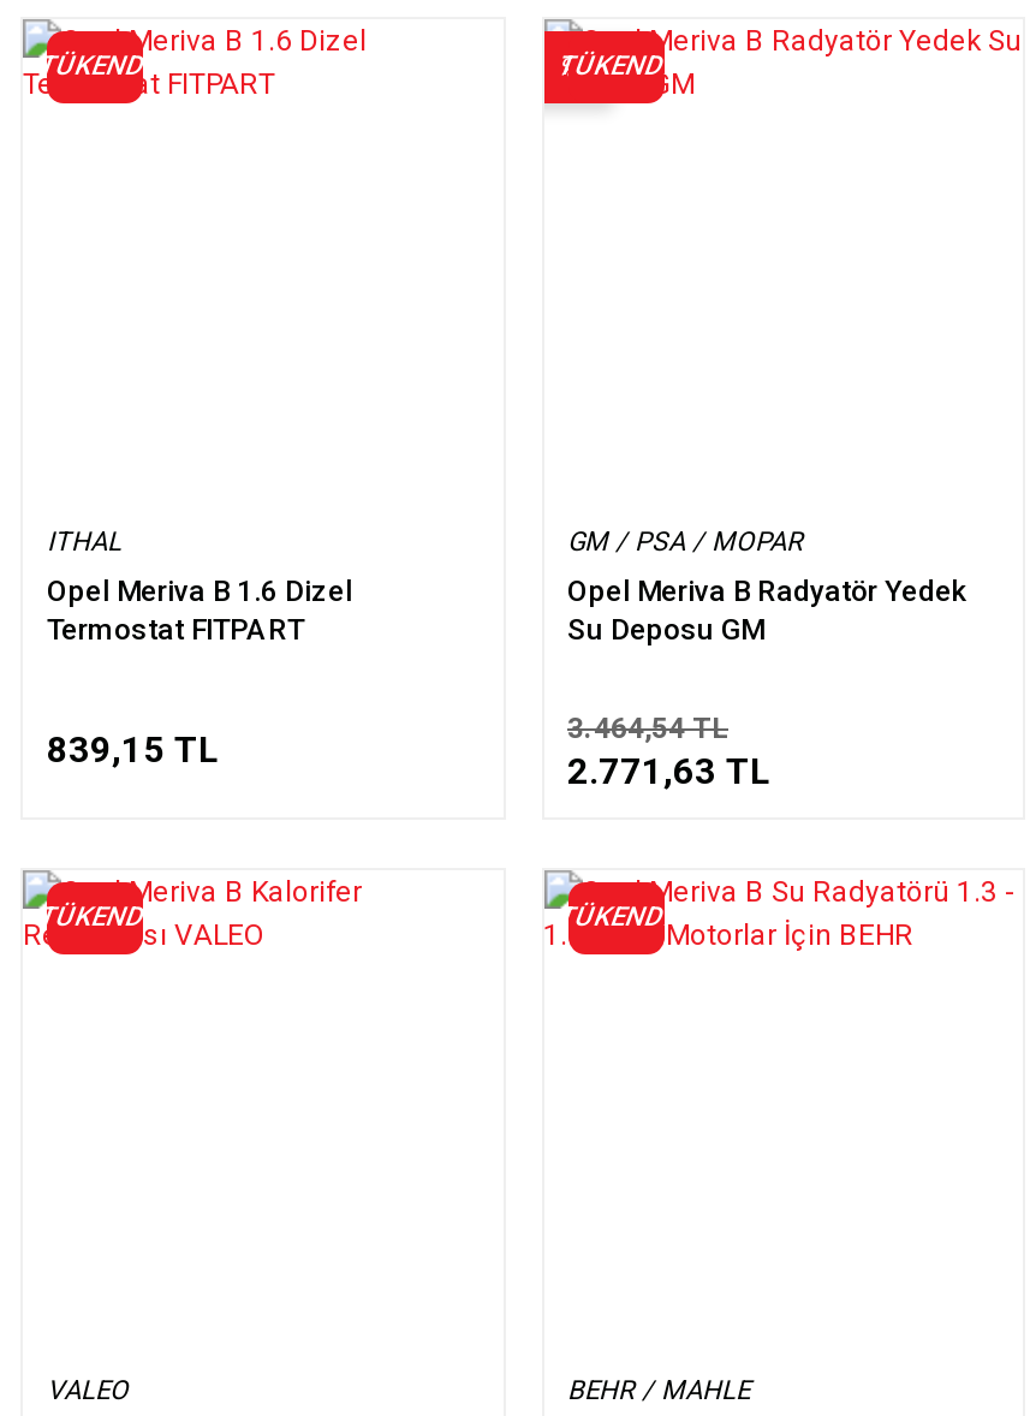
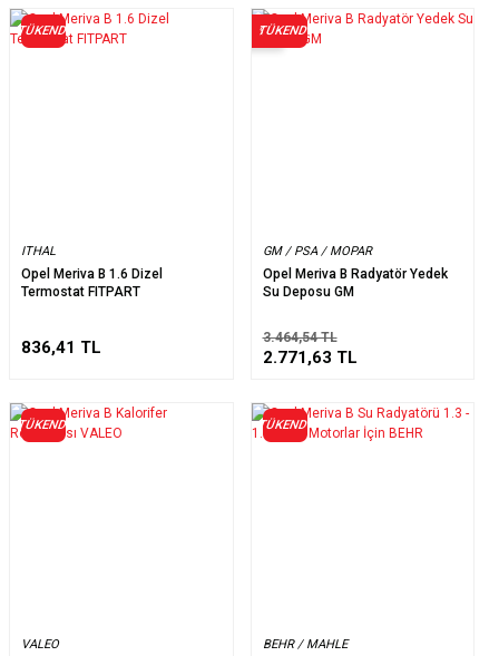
- 839,15 TL
+ 836,41 TL
